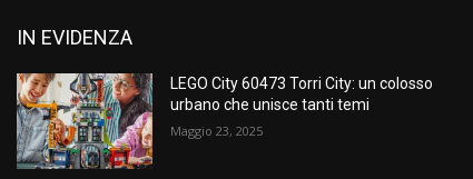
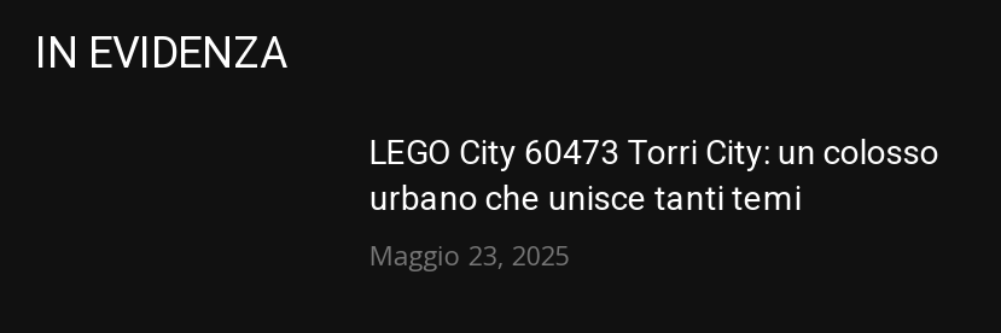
- [image]
